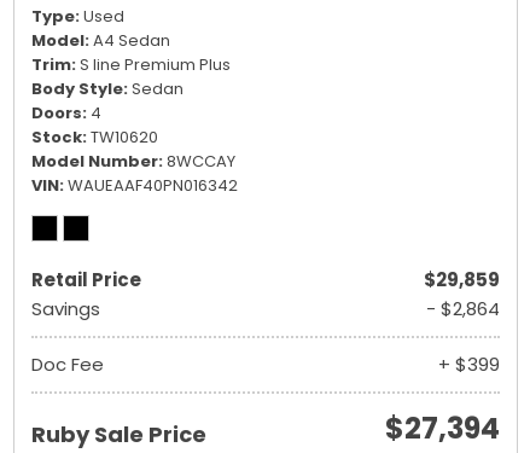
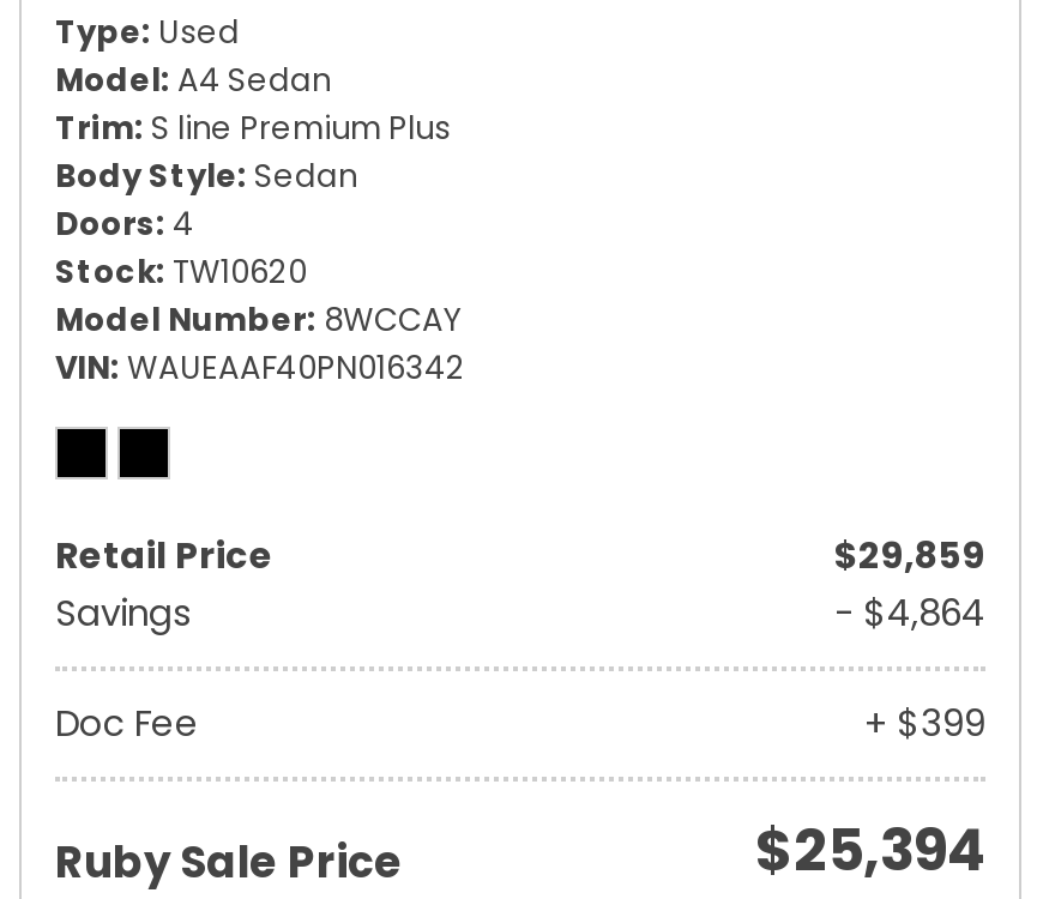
- - $2,864
+ - $4,864

- $27,394
+ $25,394
